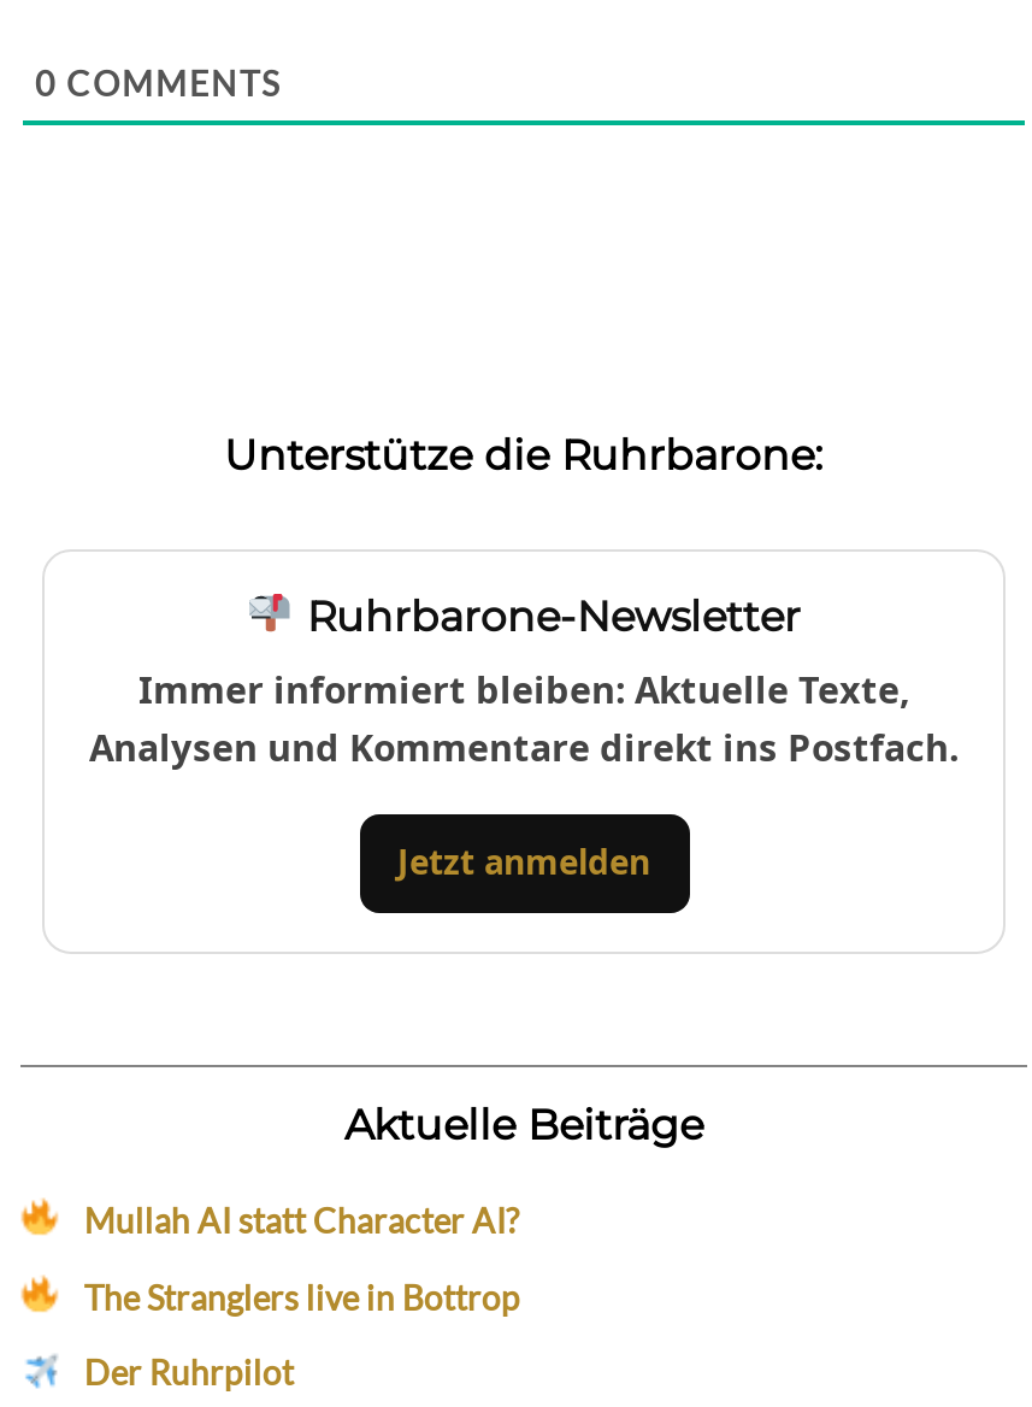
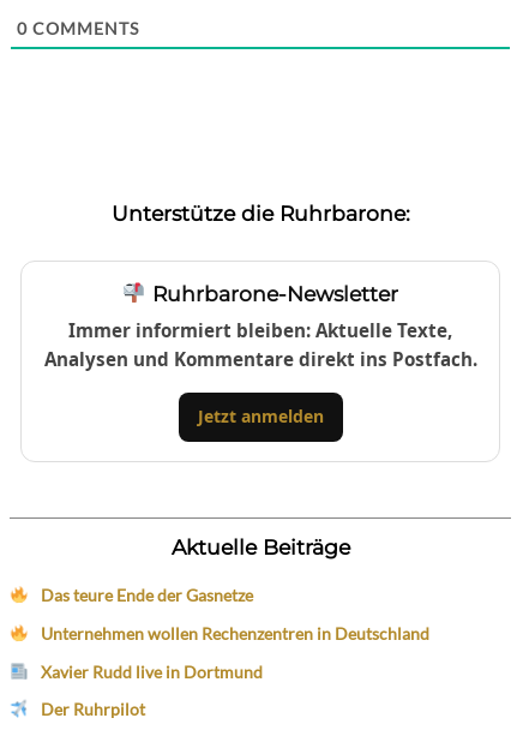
- Mullah AI statt Character AI?
- The Stranglers live in Bottrop
+ Das teure Ende der Gasnetze
+ Unternehmen wollen Rechenzentren in Deutschland
+ Xavier Rudd live in Dortmund
